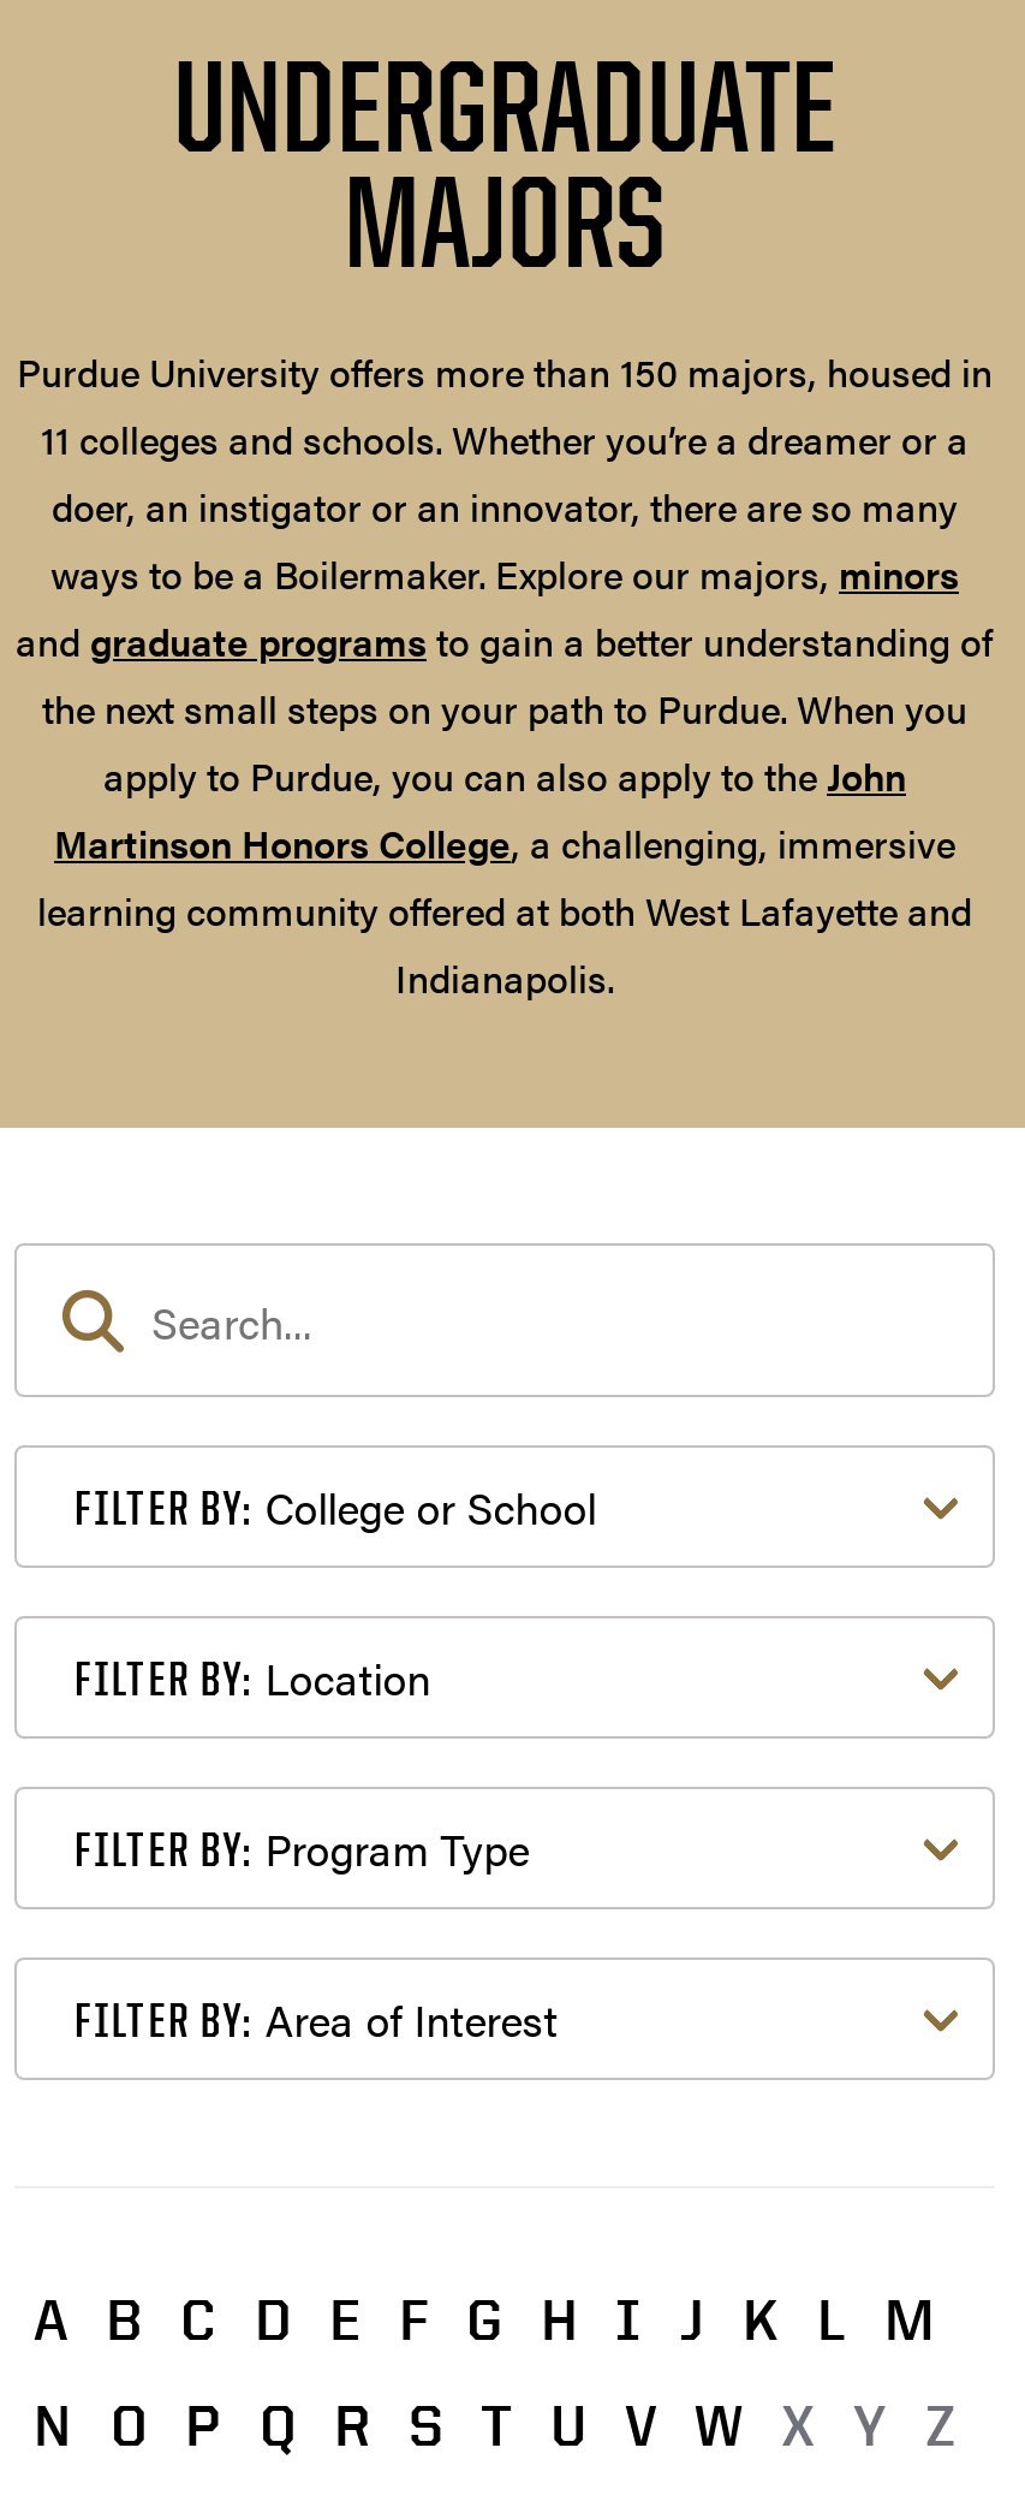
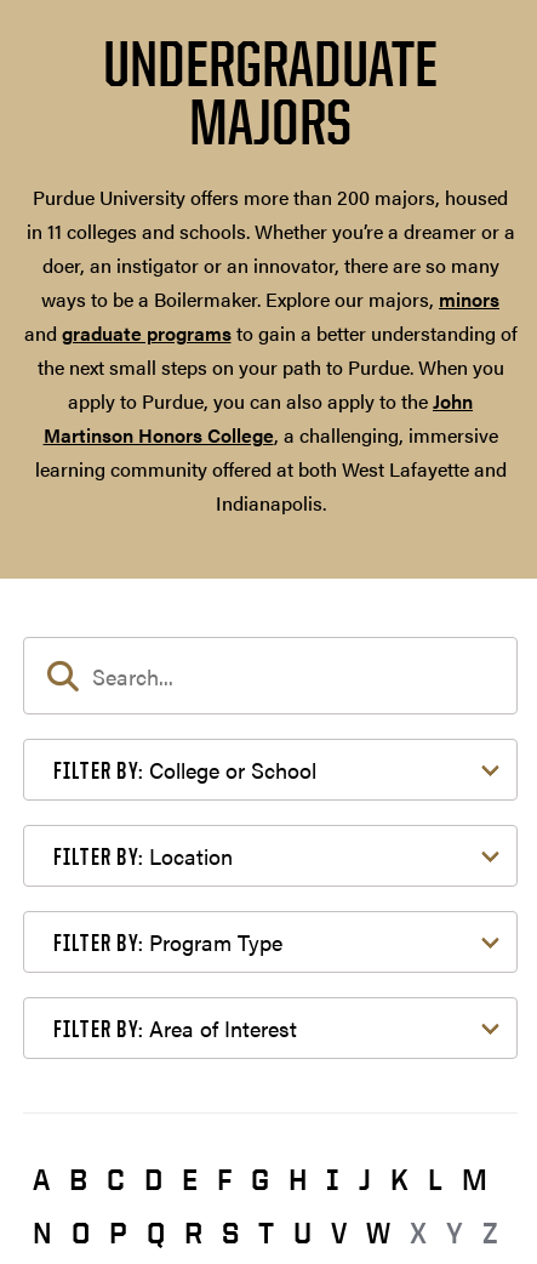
- Purdue University offers more than 150 majors, housed in
- 11 colleges and schools. Whether you’re a dreamer or a
+ Purdue University offers more than 200 majors, housed
+ in 11 colleges and schools. Whether you’re a dreamer or a
